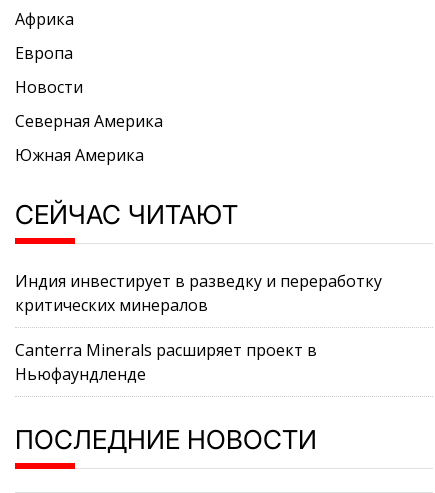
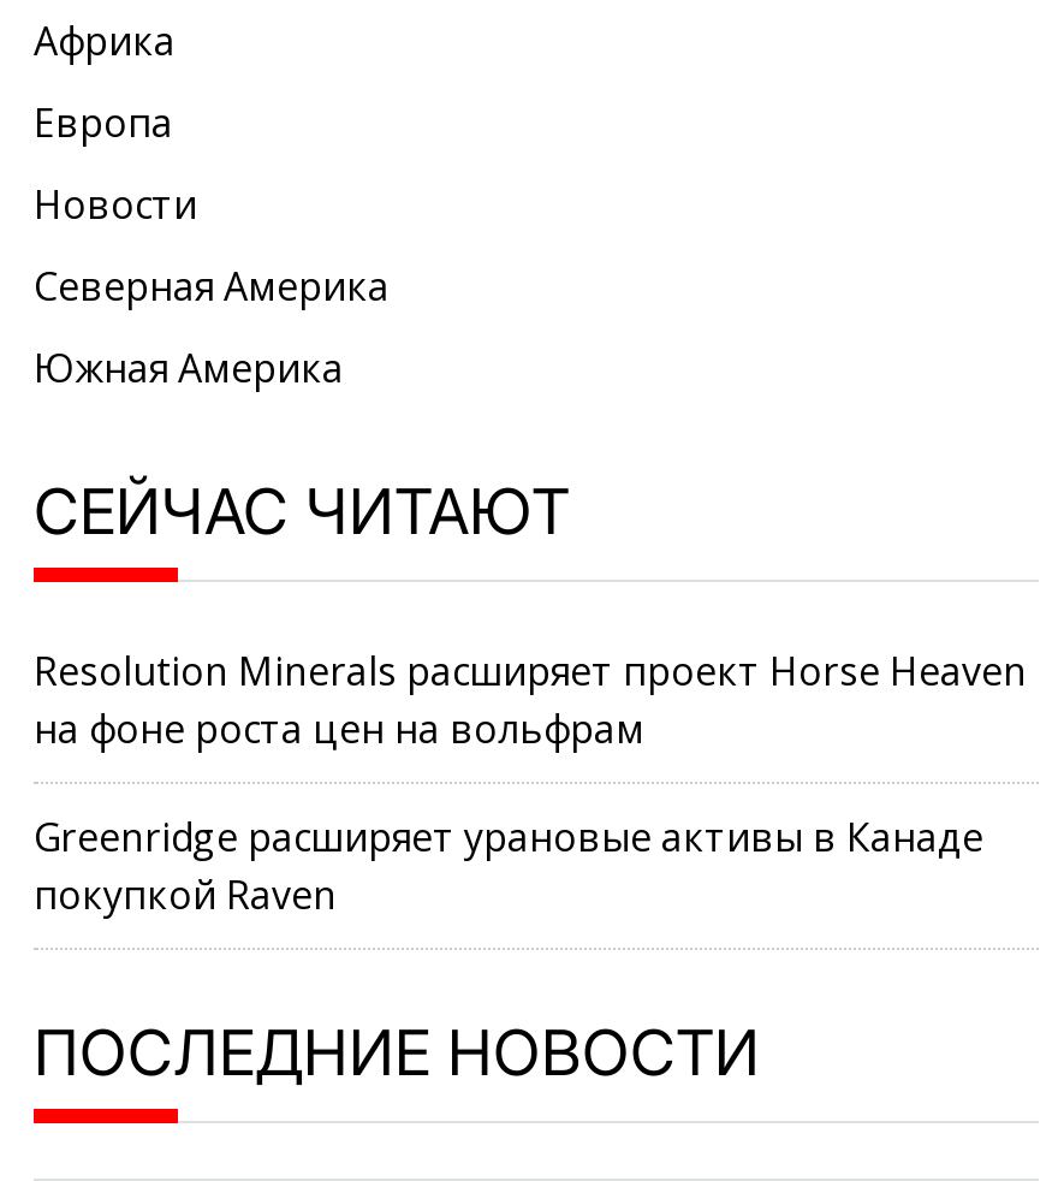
- Индия инвестирует в разведку и переработку
- критических минералов
+ Resolution Minerals расширяет проект Horse Heaven
+ на фоне роста цен на вольфрам

- Canterra Minerals расширяет проект в
- Ньюфаундленде
+ Greenridge расширяет урановые активы в Канаде
+ покупкой Raven
